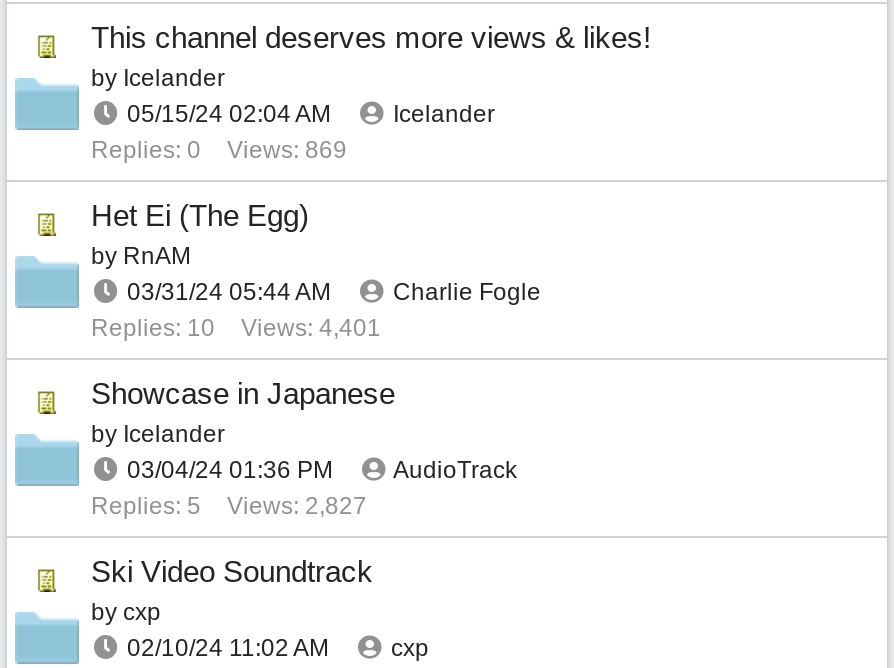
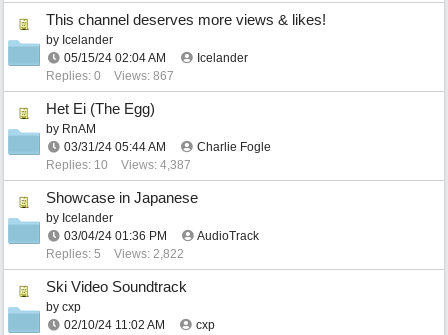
- Replies: 0 Views: 869
+ Replies: 0 Views: 867

- Replies: 10 Views: 4,401
+ Replies: 10 Views: 4,387

- Replies: 5 Views: 2,827
+ Replies: 5 Views: 2,822
